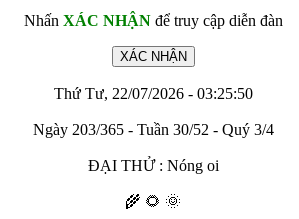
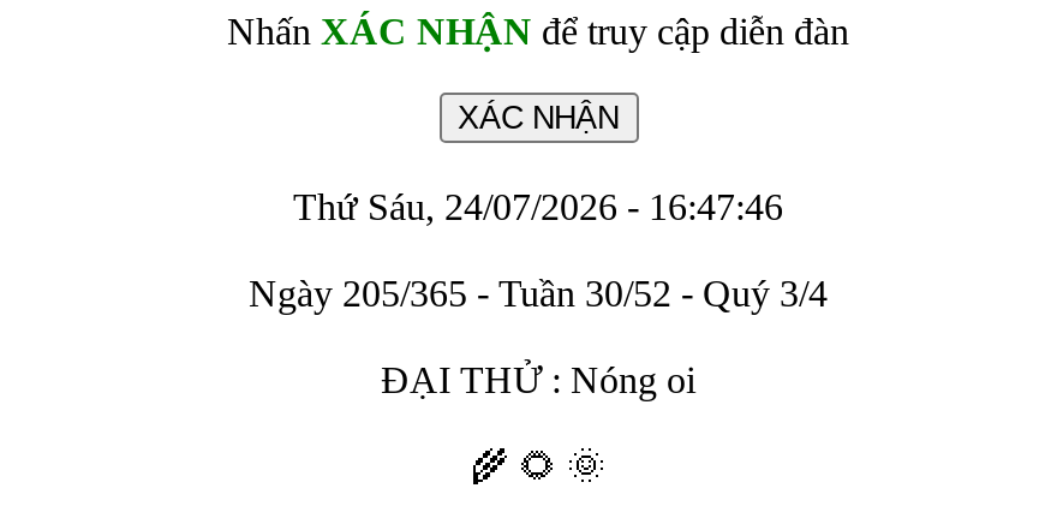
- Thứ Tư, 22/07/2026 - 03:25:50
+ Thứ Sáu, 24/07/2026 - 16:47:46

- Ngày 203/365 - Tuần 30/52 - Quý 3/4
+ Ngày 205/365 - Tuần 30/52 - Quý 3/4
